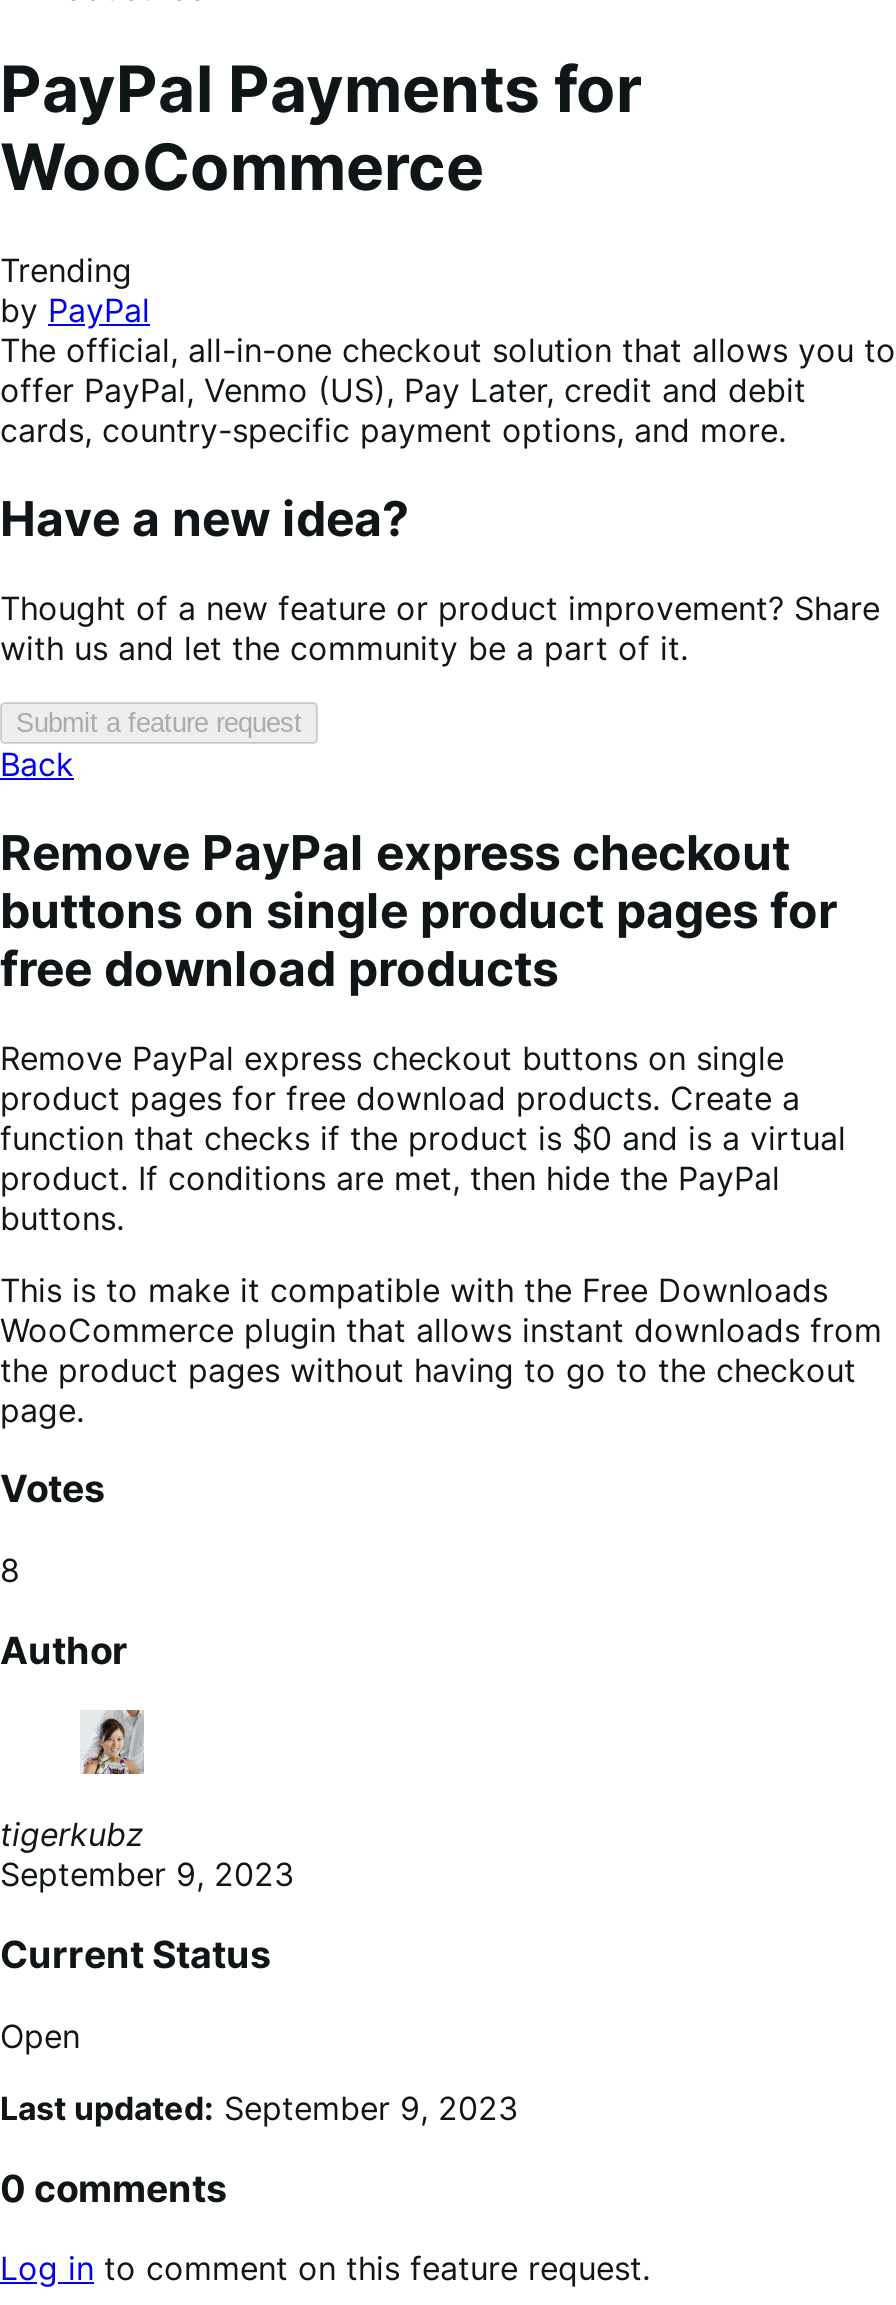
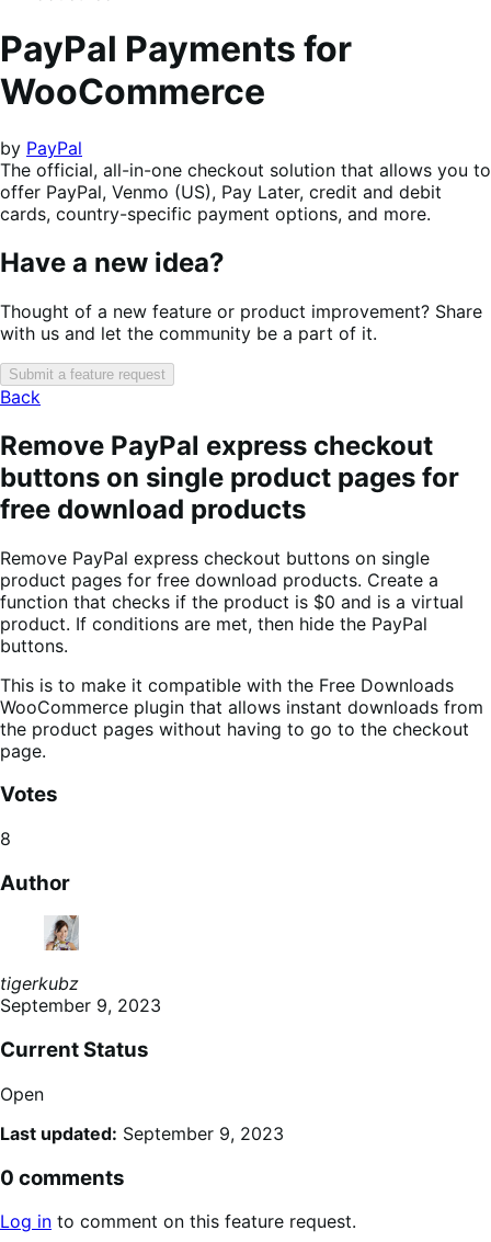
- Trending
